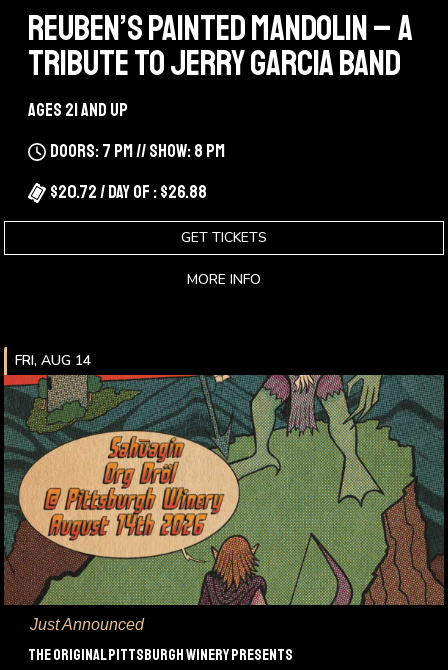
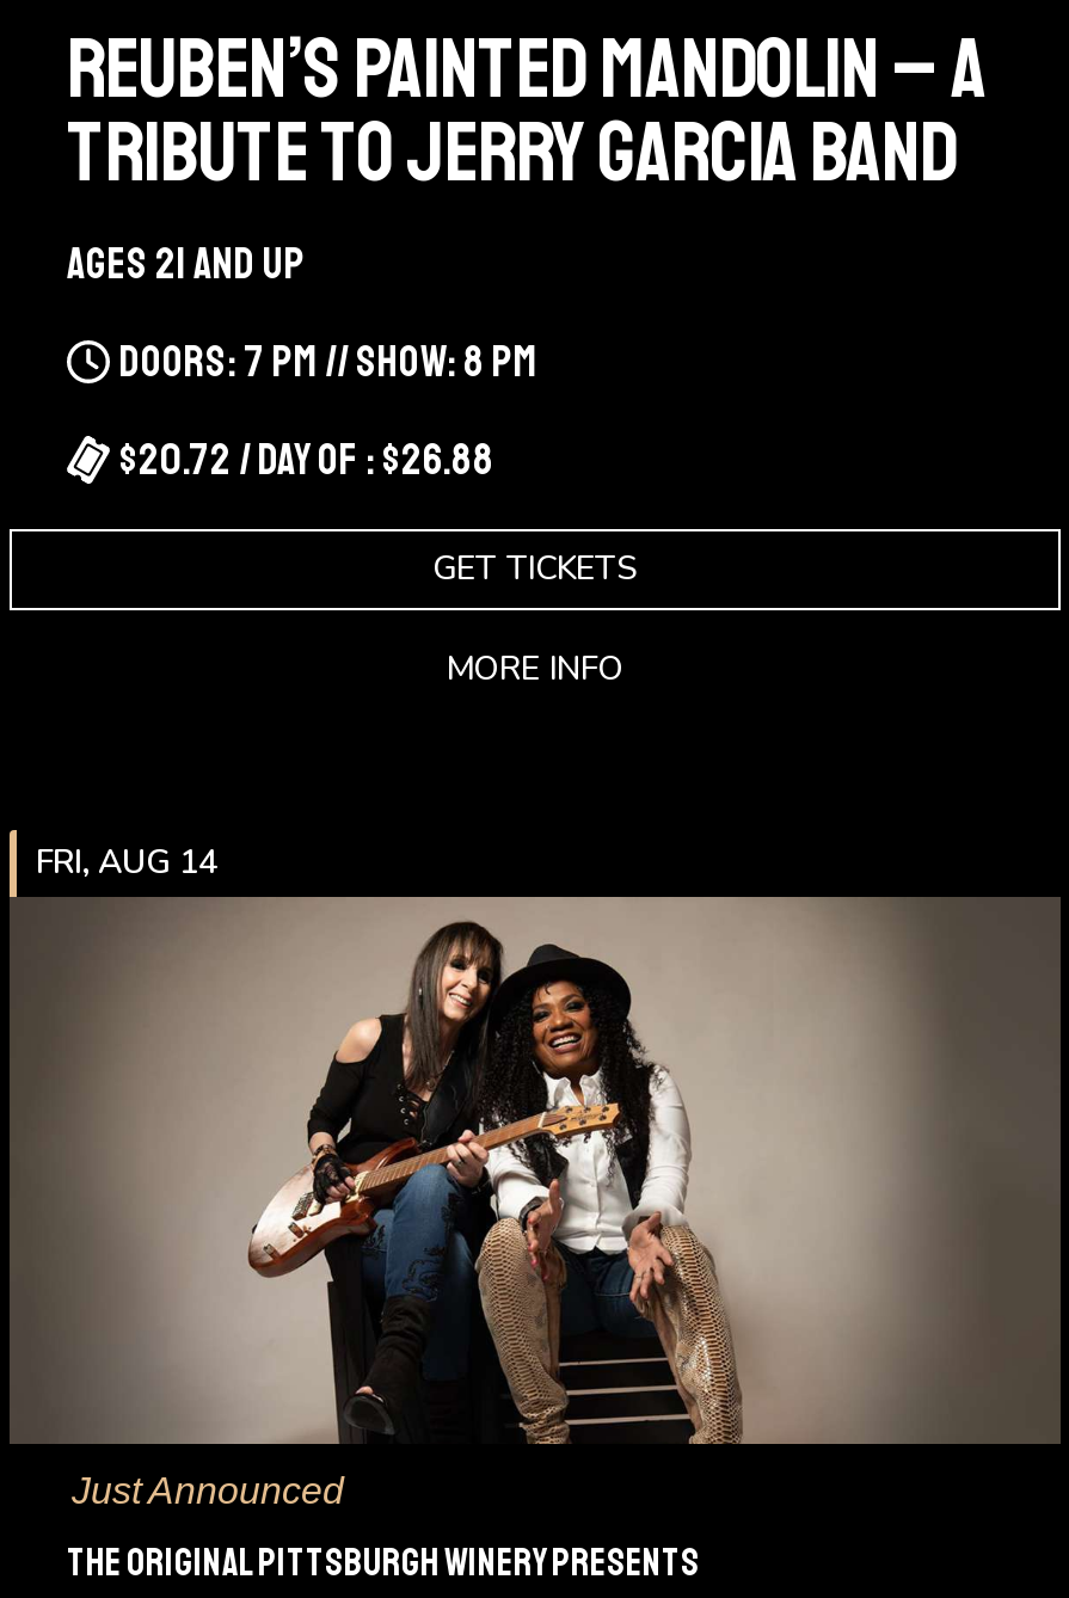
- [image]
+ [image]
